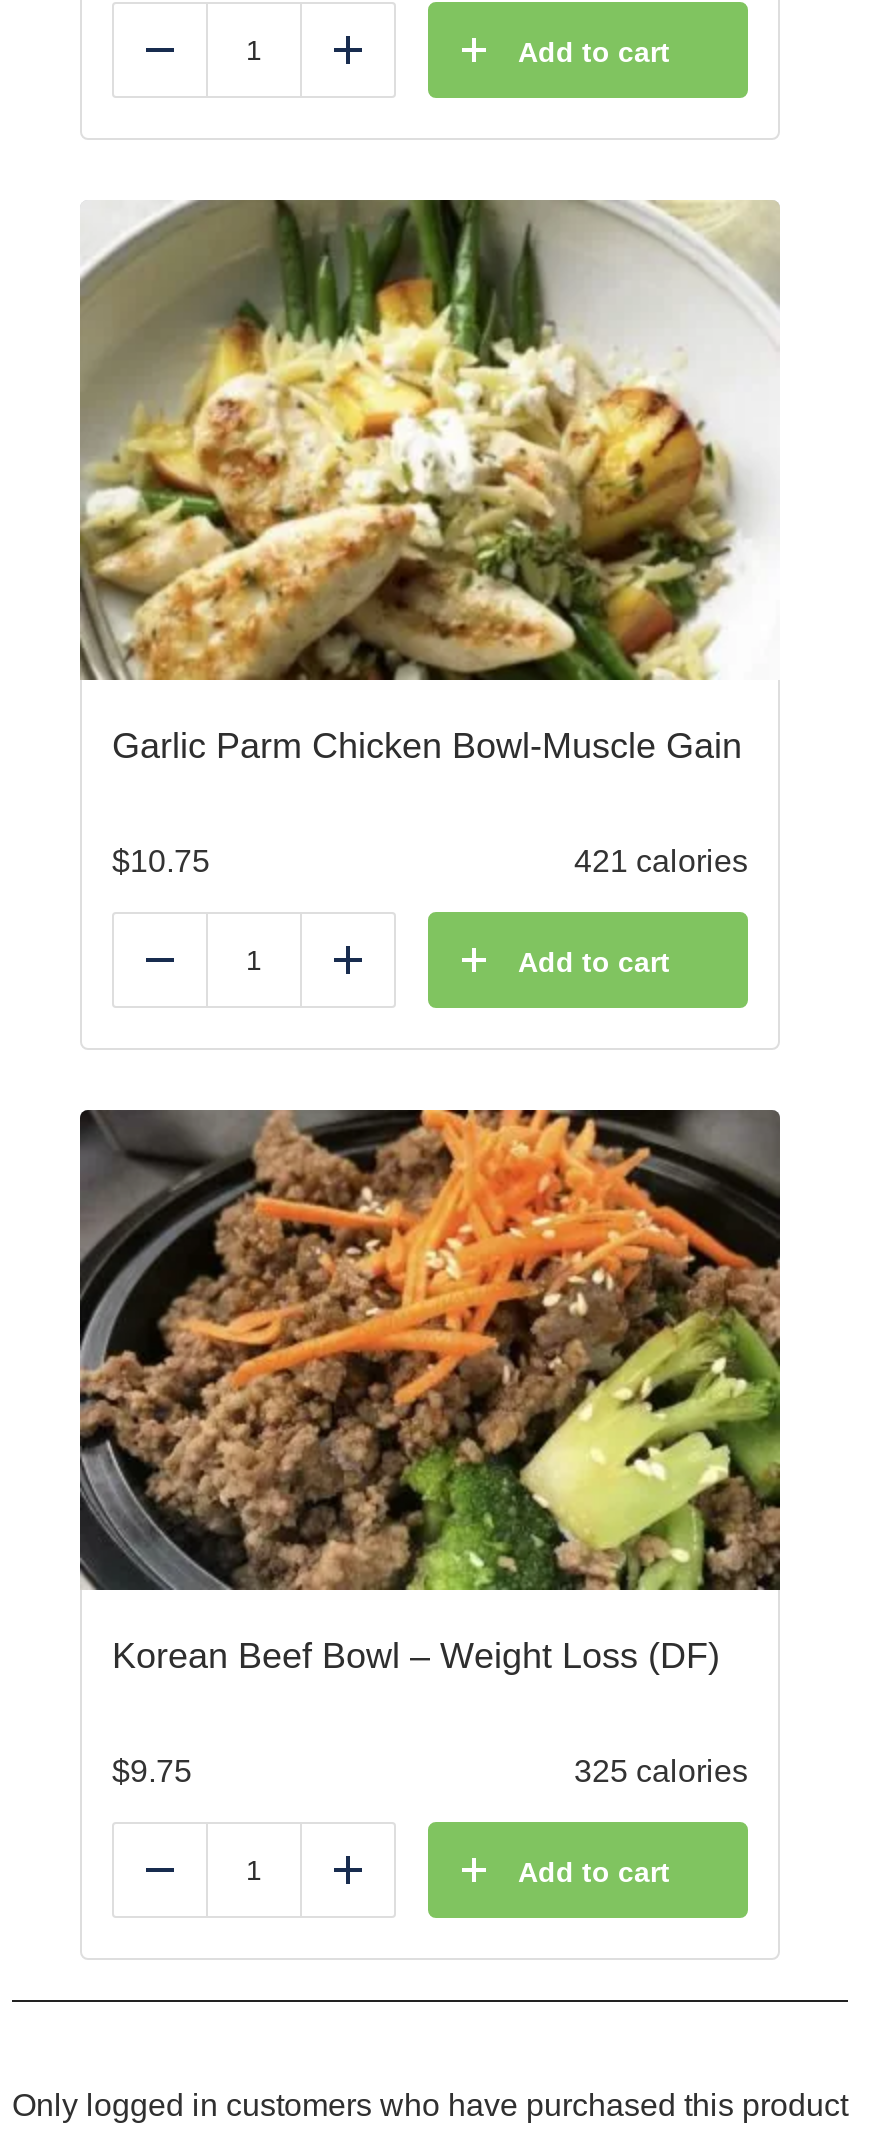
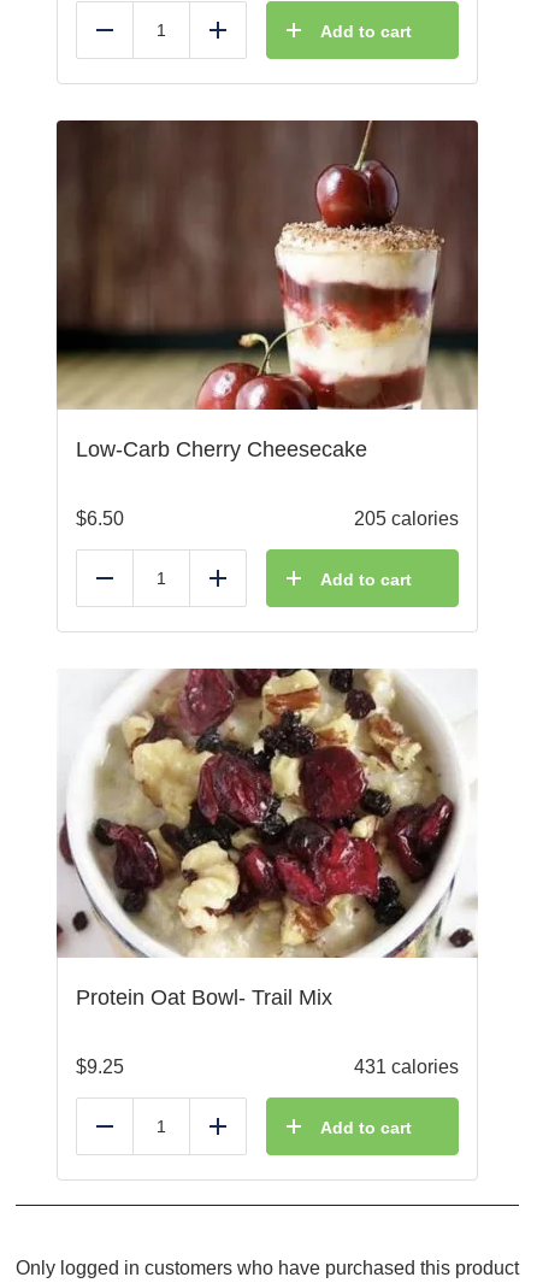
- [image]
- Garlic Parm Chicken Bowl-Muscle Gain
+ [image]
+ Low-Carb Cherry Cheesecake

- $10.75
- 421 calories
+ $6.50
+ 205 calories

- [image]
- Korean Beef Bowl – Weight Loss (DF)
+ [image]
+ Protein Oat Bowl- Trail Mix

- $9.75
- 325 calories
+ $9.25
+ 431 calories
